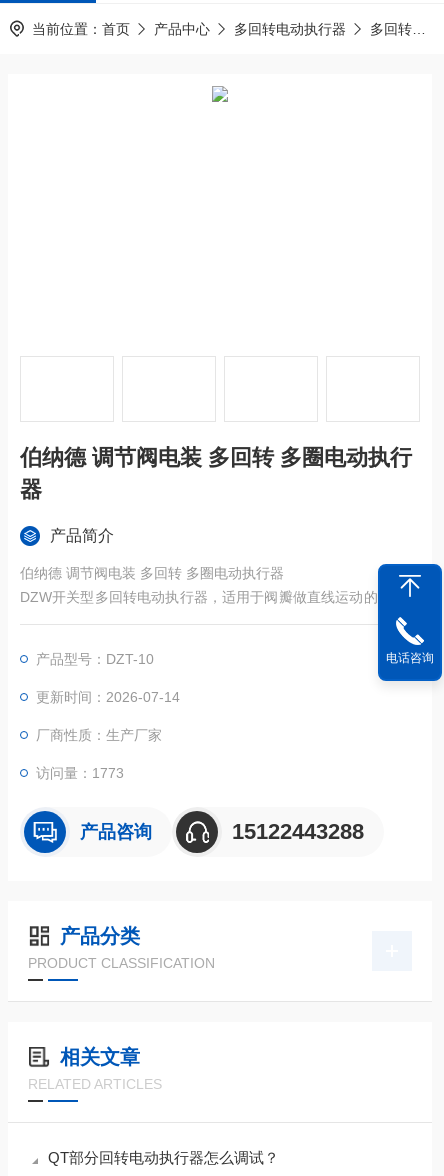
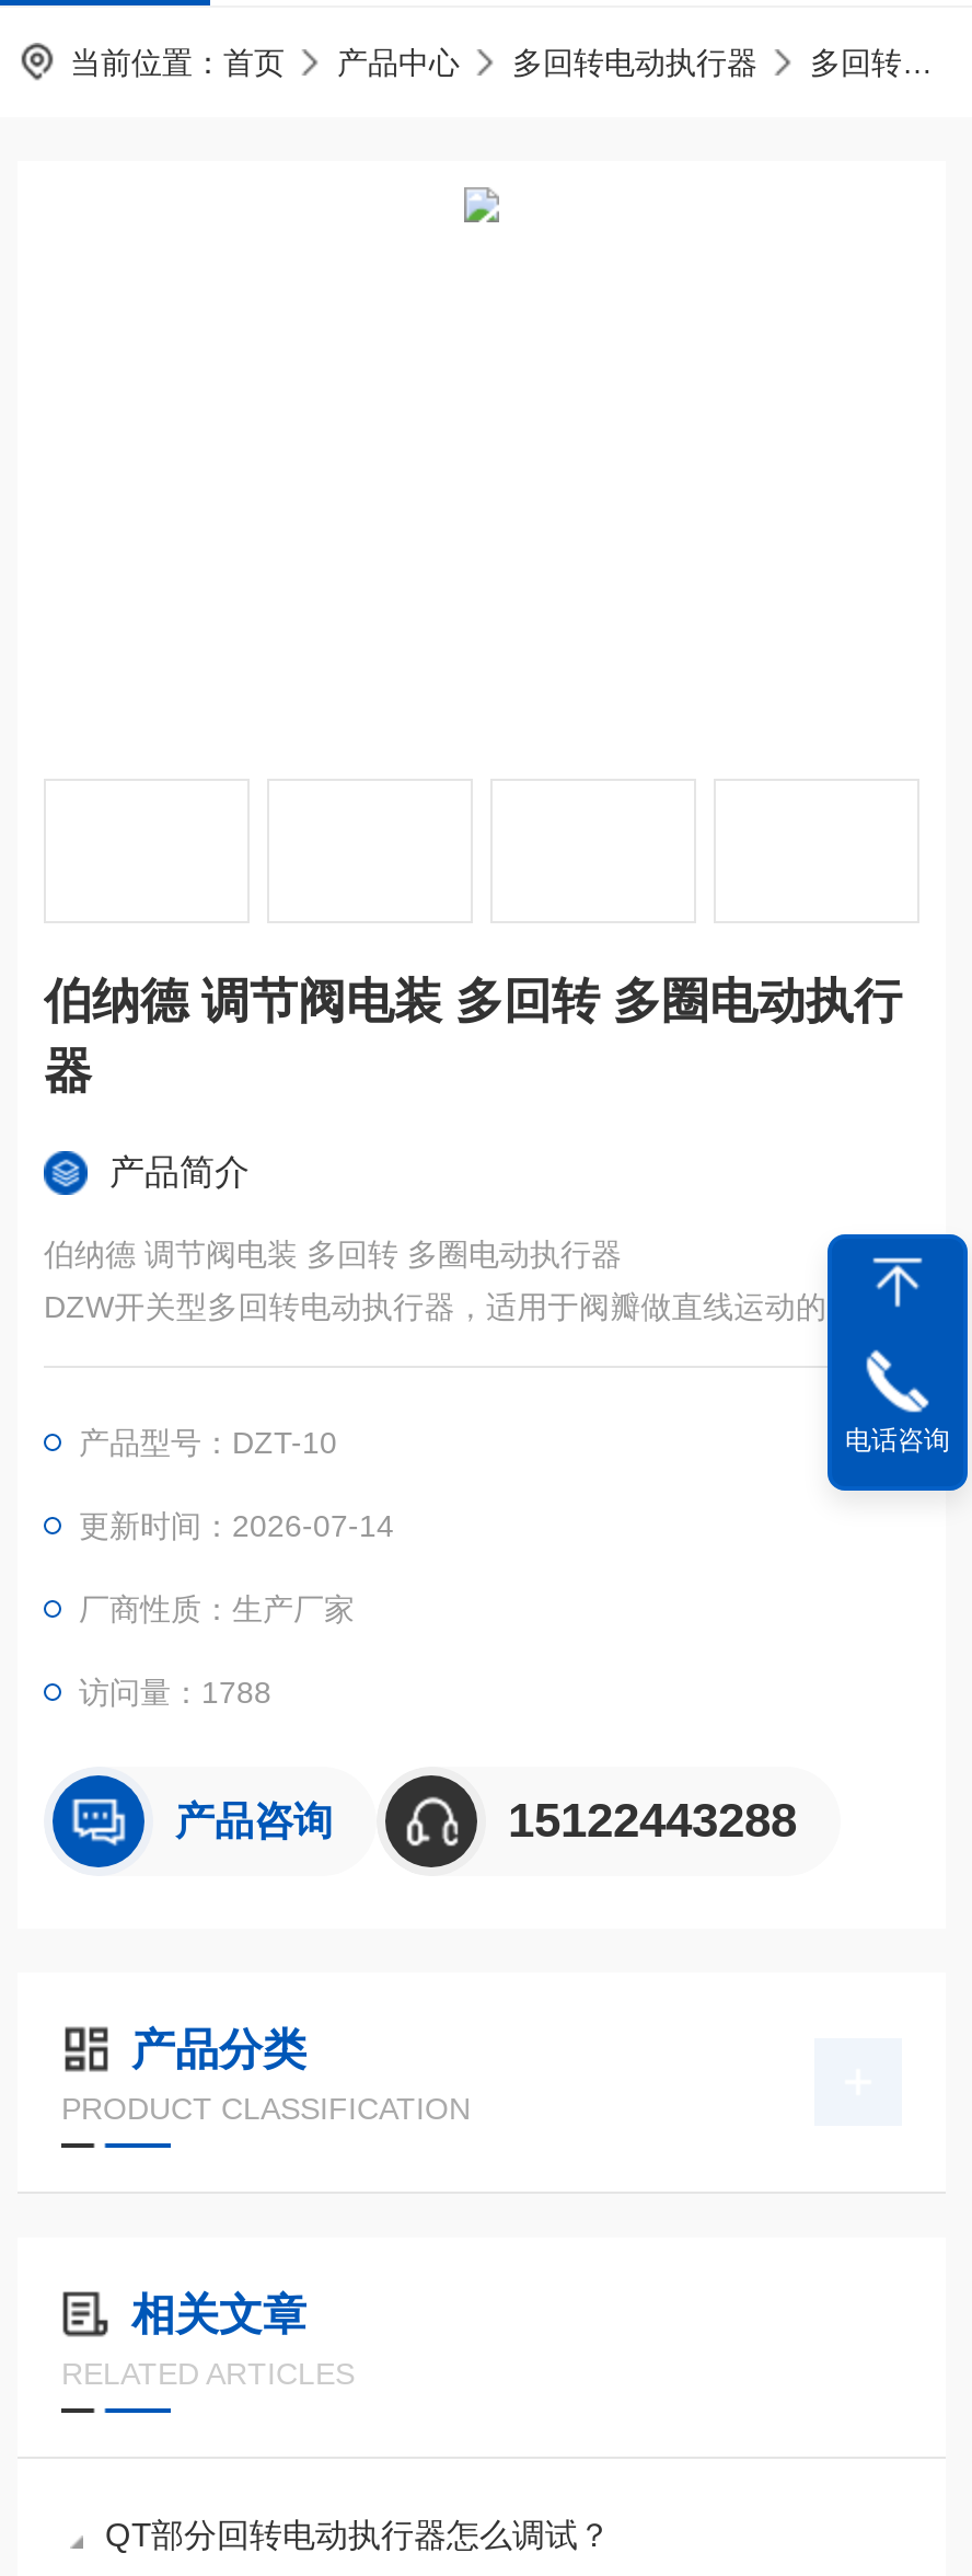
- 访问量：1773
+ 访问量：1788
